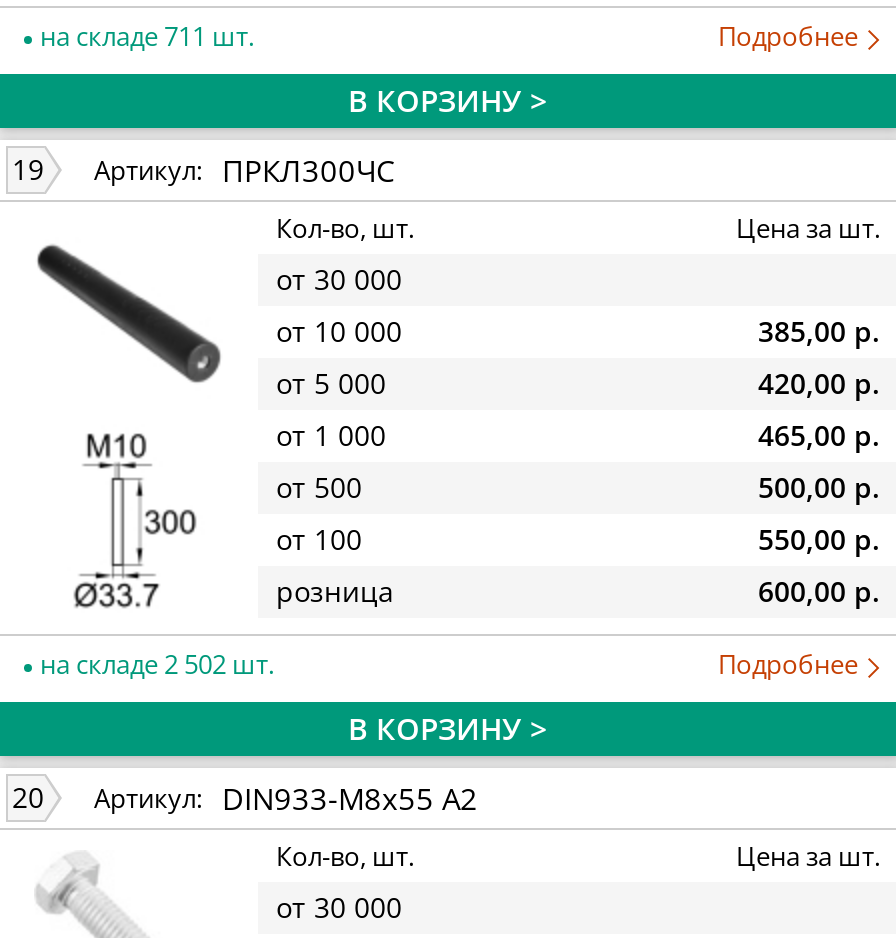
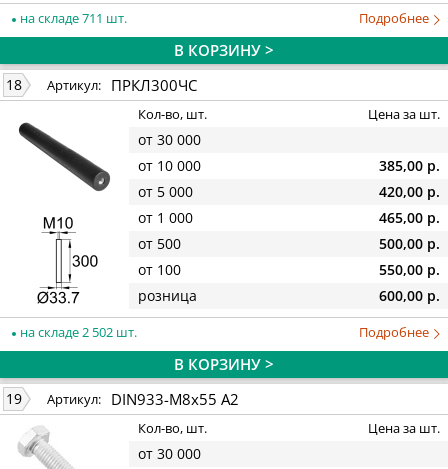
- 19
+ 18

- 20 Артикул: DIN933-M8x55 A2
+ 19 Артикул: DIN933-M8x55 A2
